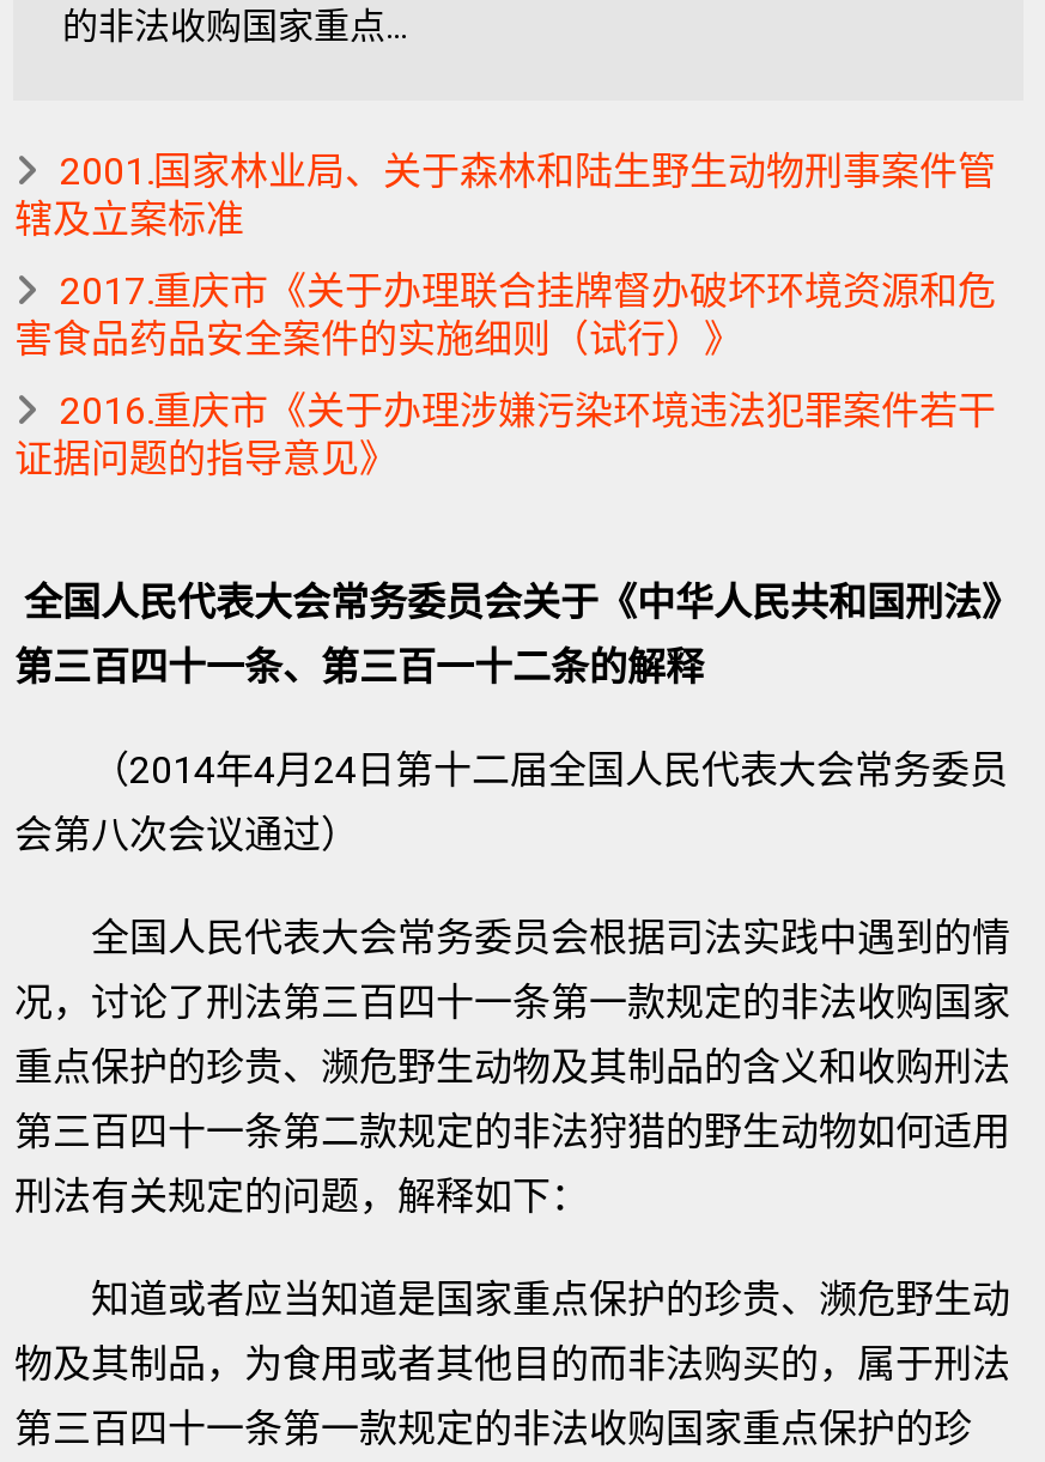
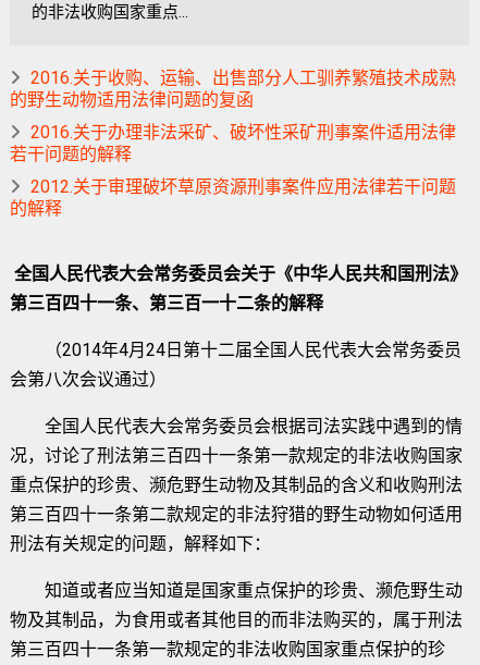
- 2001.国家林业局、关于森林和陆生野生动物刑事案件管
- 辖及立案标准
+ 2016.关于收购、运输、出售部分人工驯养繁殖技术成熟
+ 的野生动物适用法律问题的复函

- 2017.重庆市《关于办理联合挂牌督办破坏环境资源和危
- 害食品药品安全案件的实施细则（试行）》
+ 2016.关于办理非法采矿、破坏性采矿刑事案件适用法律
+ 若干问题的解释

- 2016.重庆市《关于办理涉嫌污染环境违法犯罪案件若干
- 证据问题的指导意见》
+ 2012.关于审理破坏草原资源刑事案件应用法律若干问题
+ 的解释
